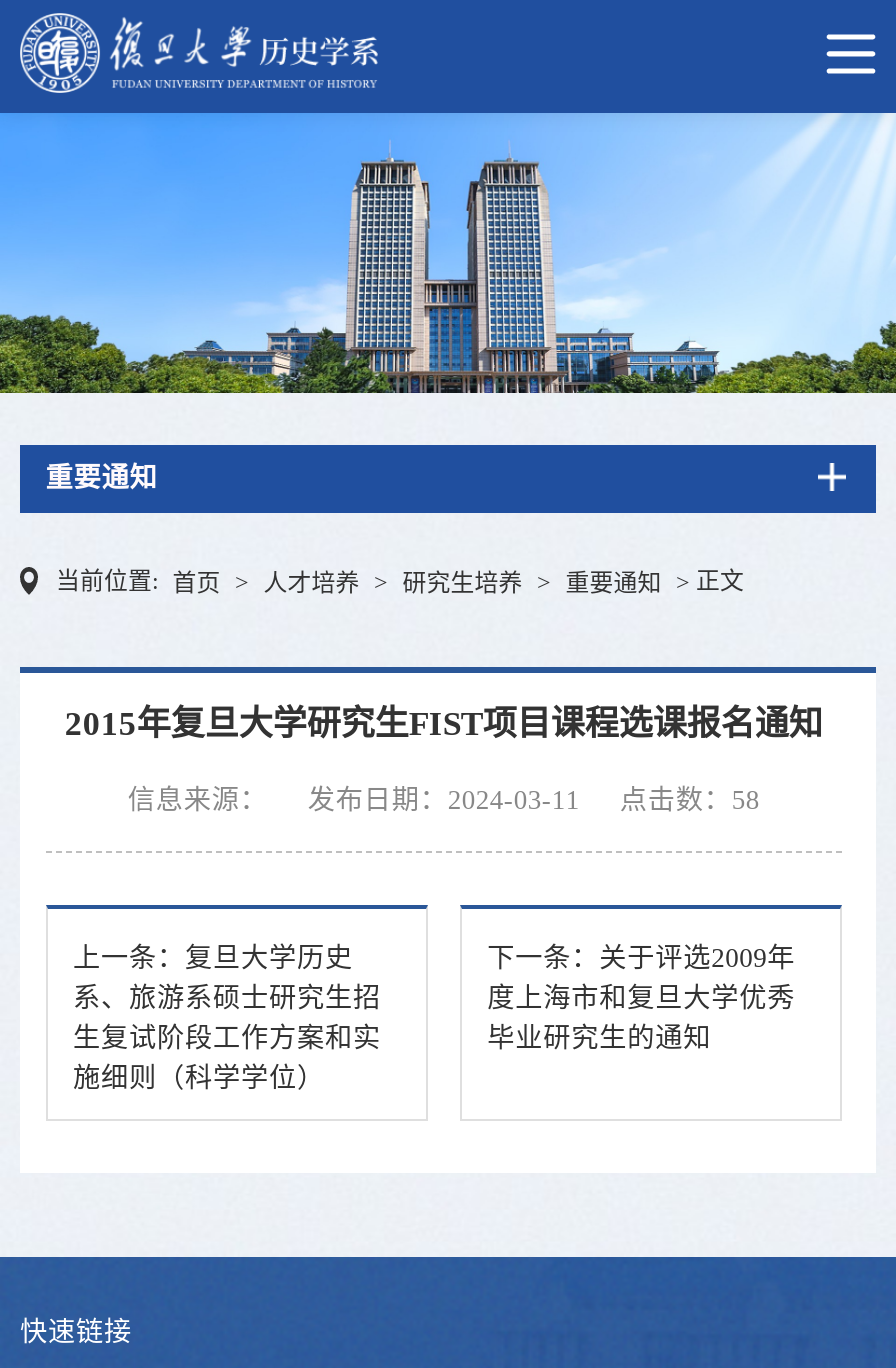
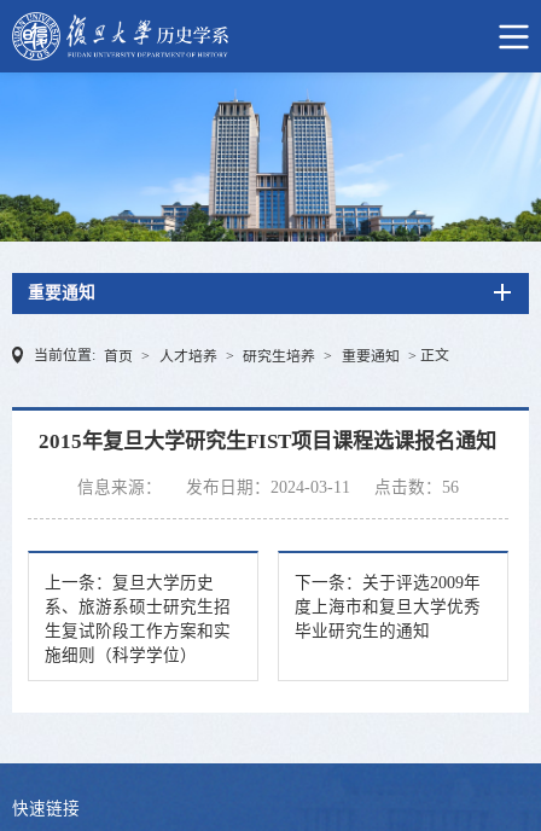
- 信息来源：发布日期：2024-03-11点击数：58
+ 信息来源：发布日期：2024-03-11点击数：56
